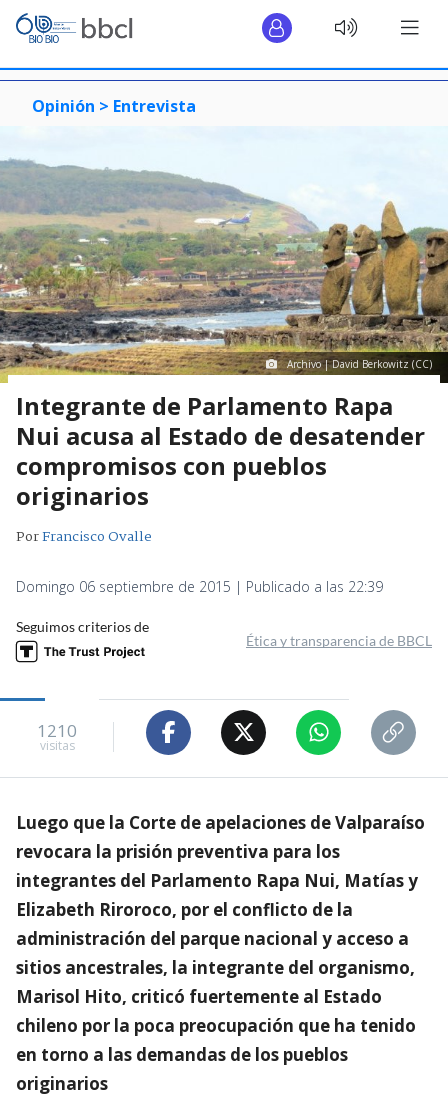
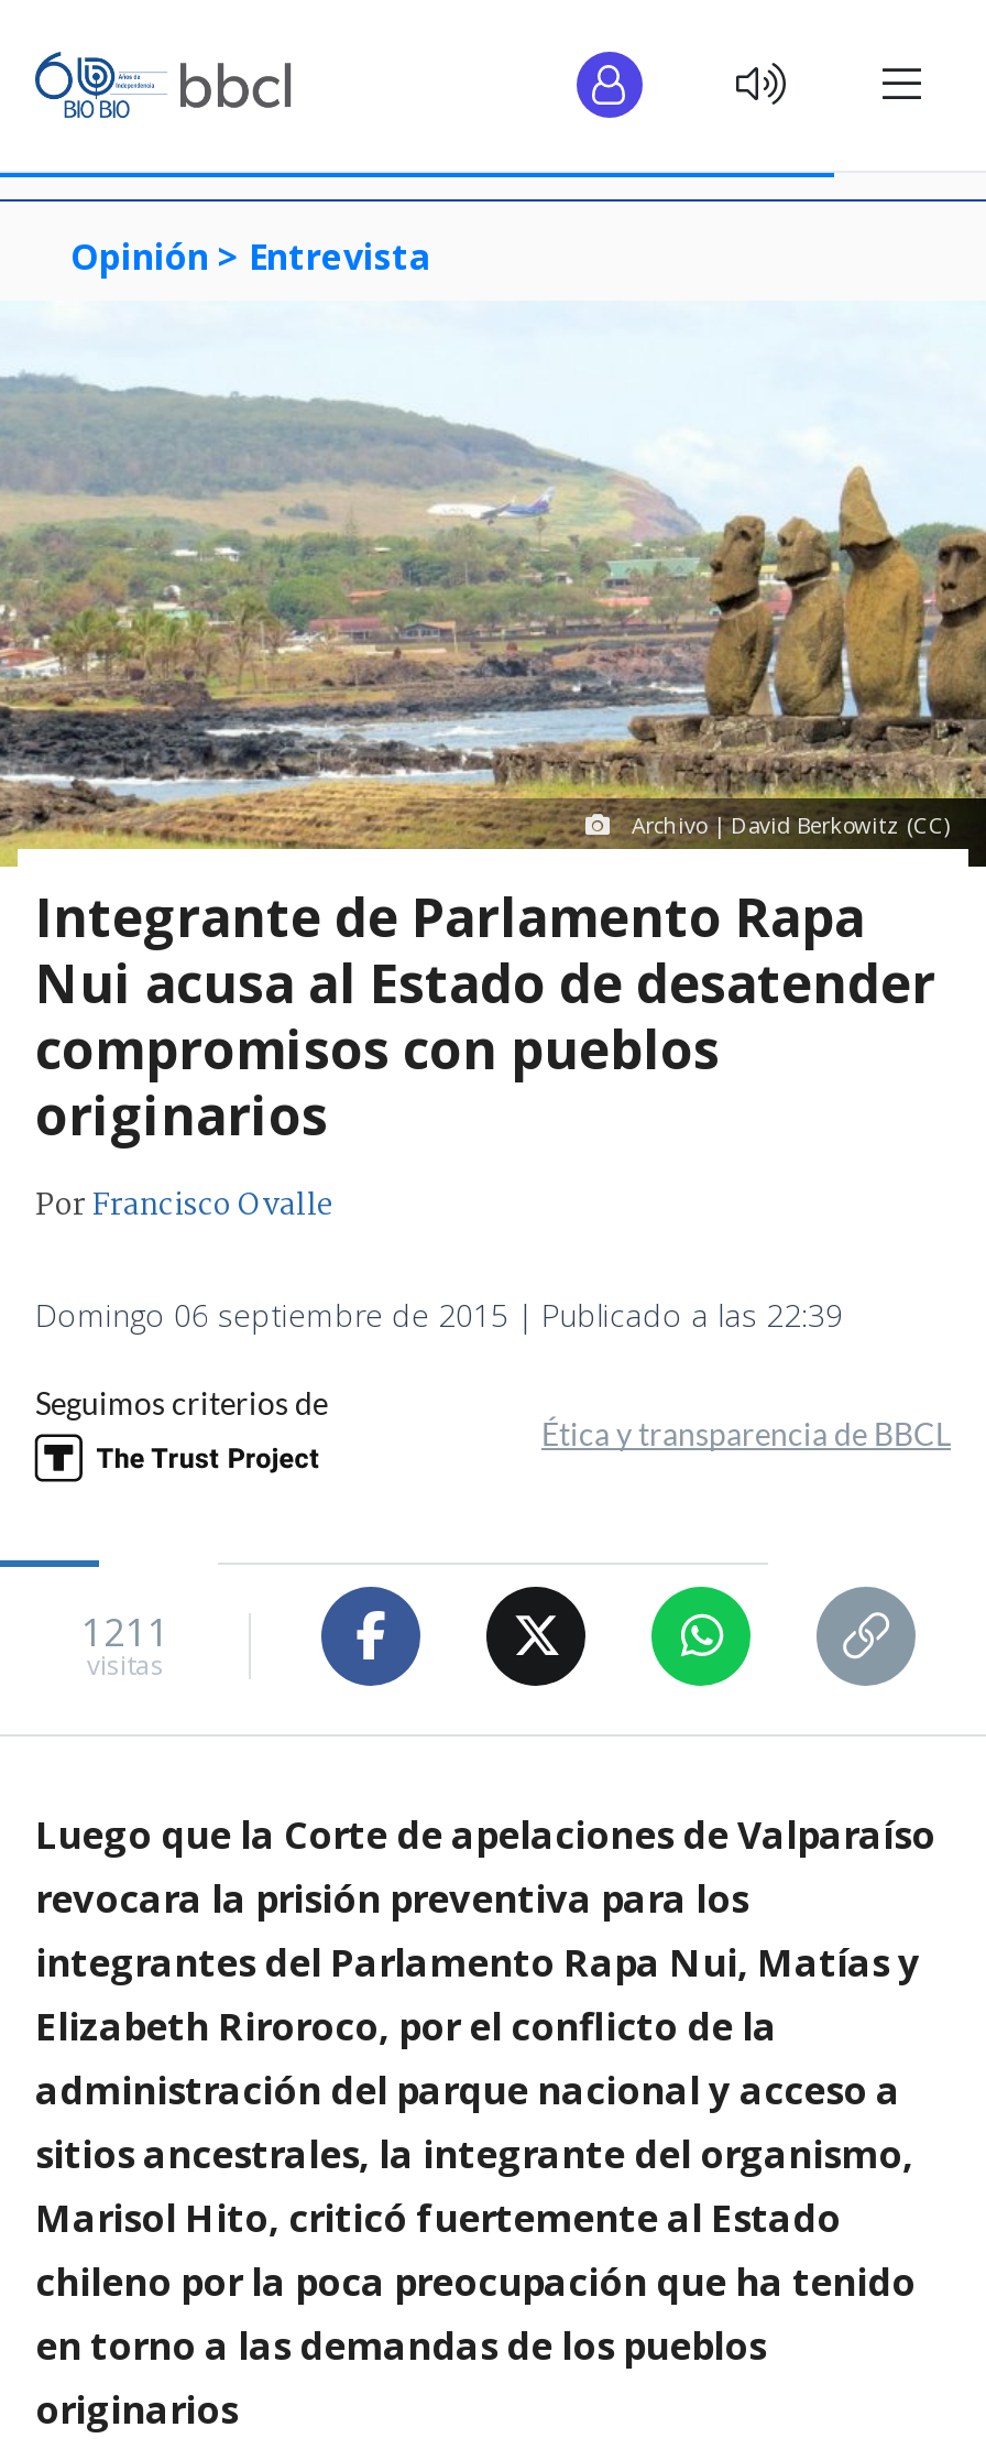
- 1210
+ 1211
